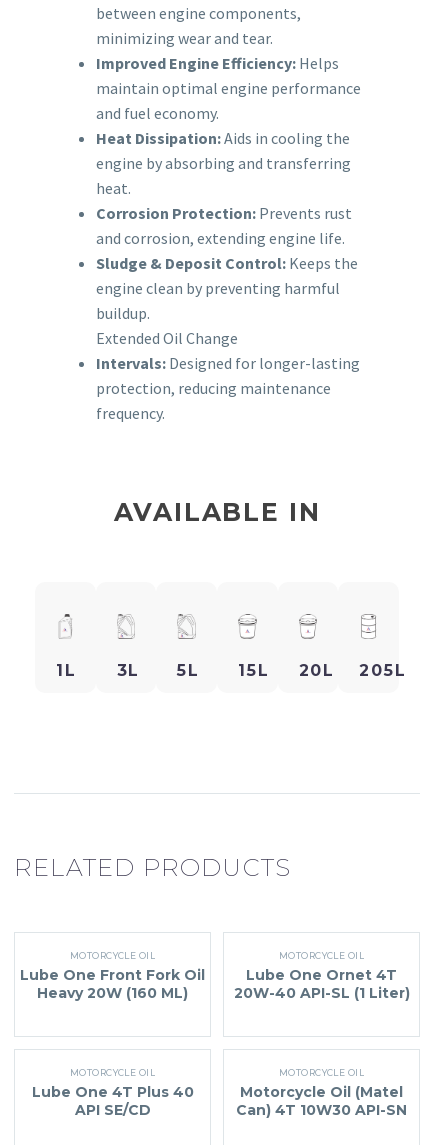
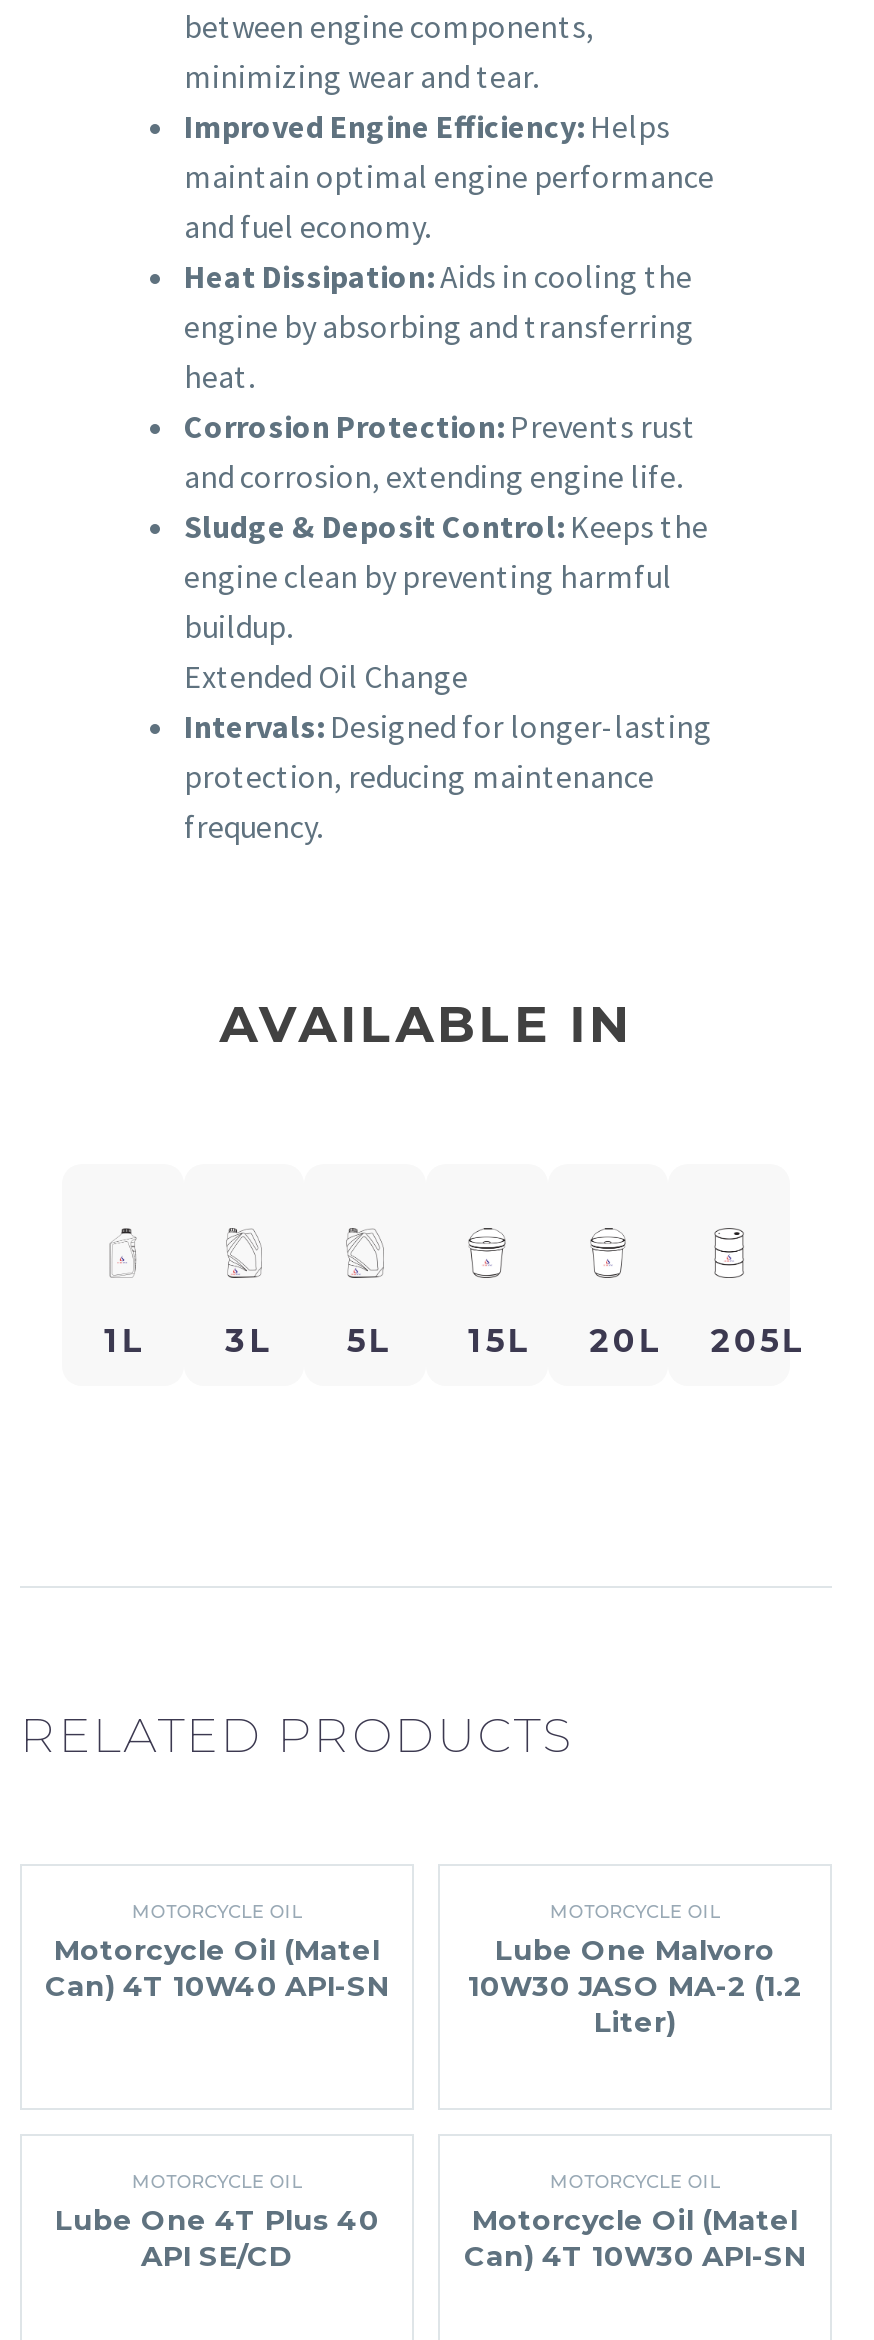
- Lube One Front Fork Oil
- Heavy 20W (160 ML)
+ Motorcycle Oil (Matel
+ Can) 4T 10W40 API-SN

- Lube One Ornet 4T
- 20W-40 API-SL (1 Liter)
+ Lube One Malvoro
+ 10W30 JASO MA-2 (1.2
+ Liter)
